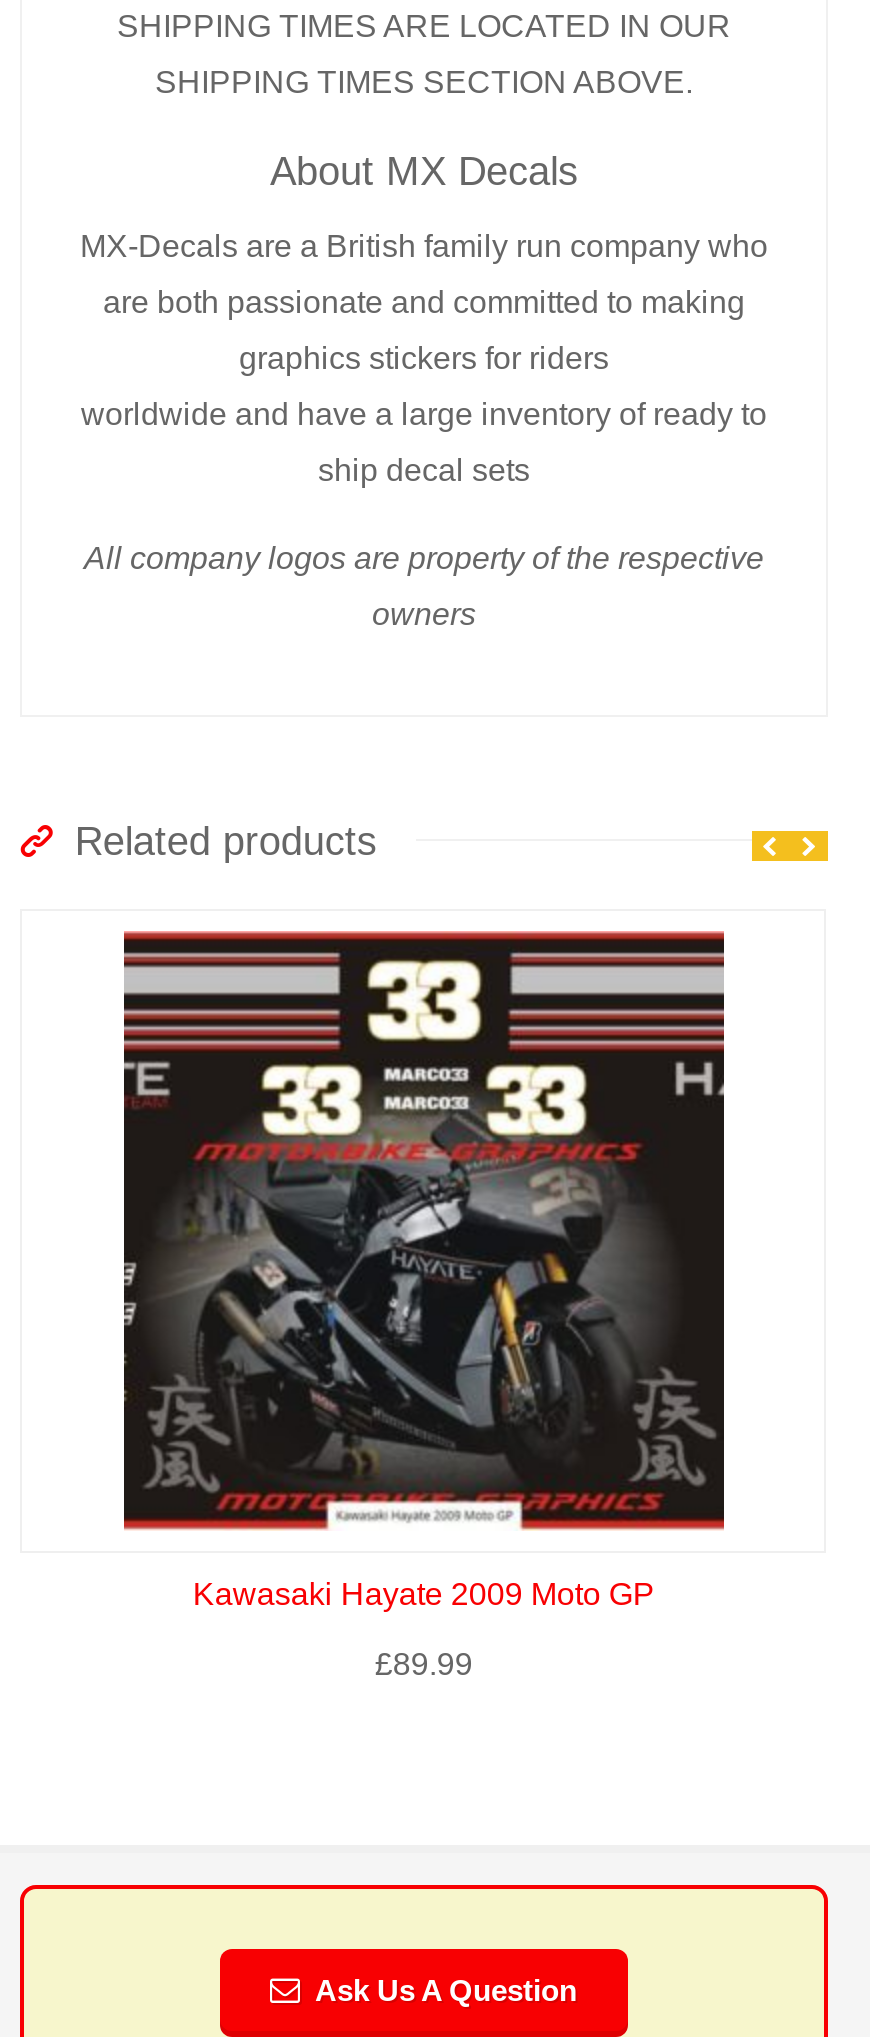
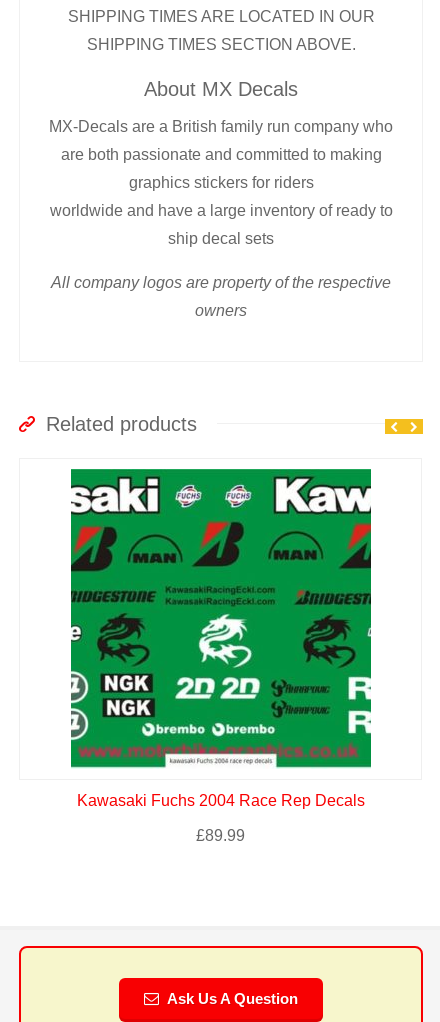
- [image]
- Kawasaki Hayate 2009 Moto GP
+ [image]
+ Kawasaki Fuchs 2004 Race Rep Decals
